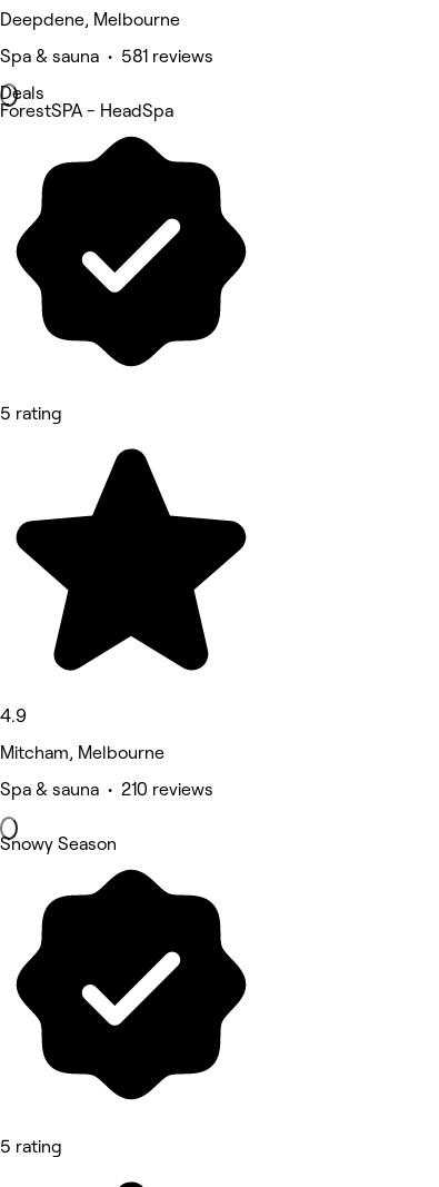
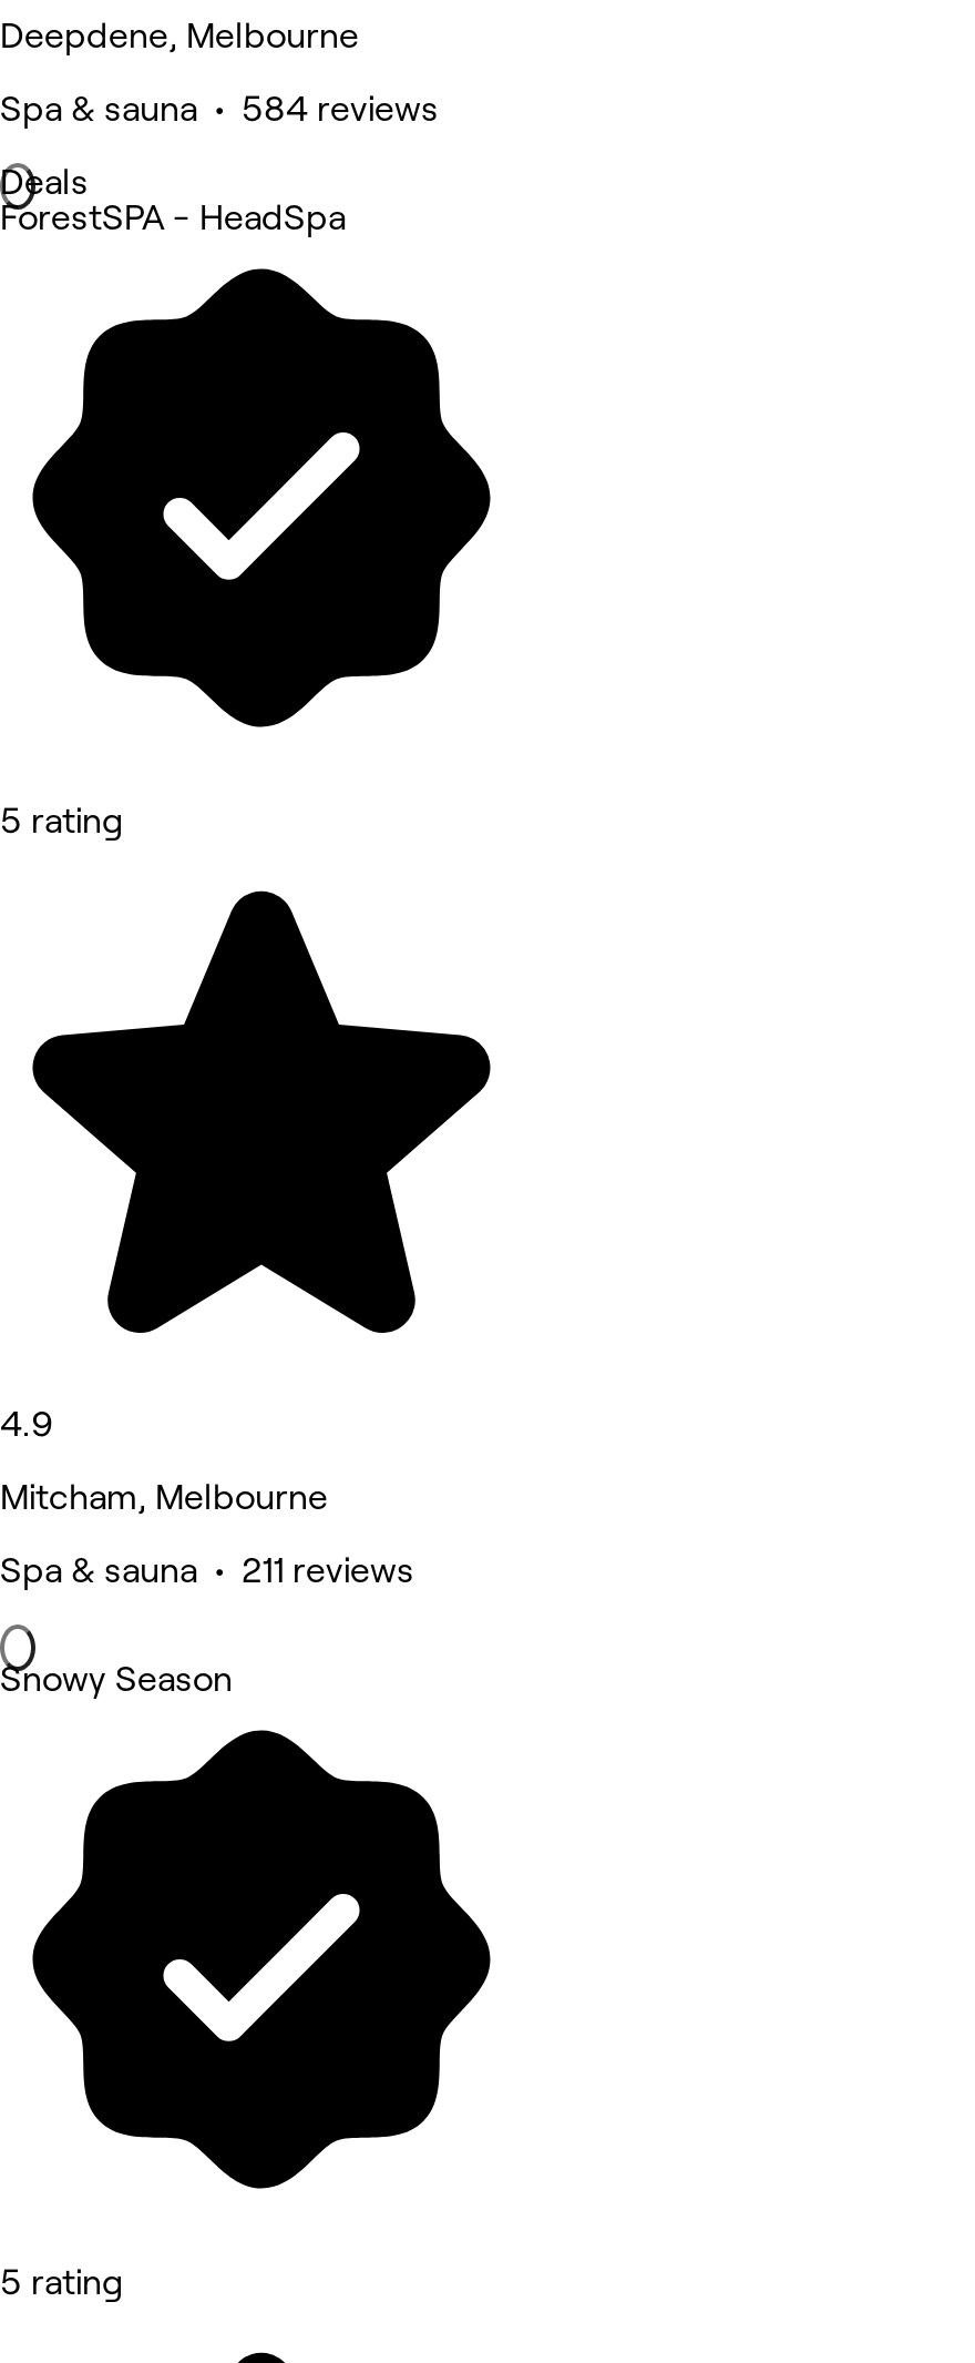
- Spa & sauna • 581 reviews
+ Spa & sauna • 584 reviews

- Spa & sauna • 210 reviews
+ Spa & sauna • 211 reviews
